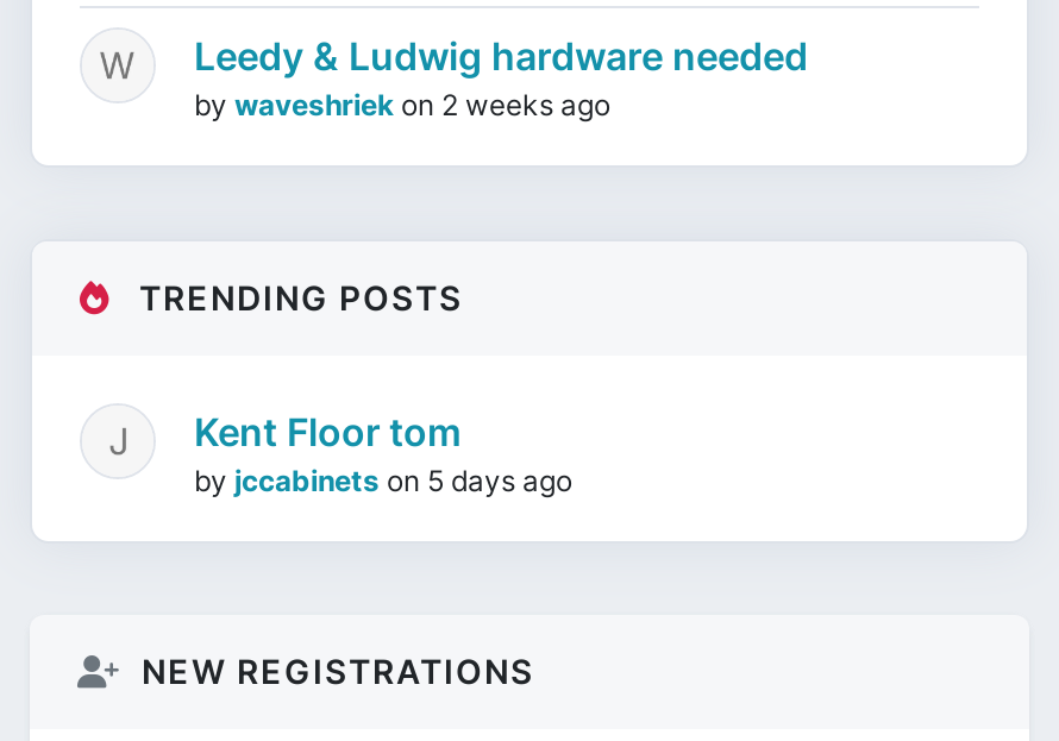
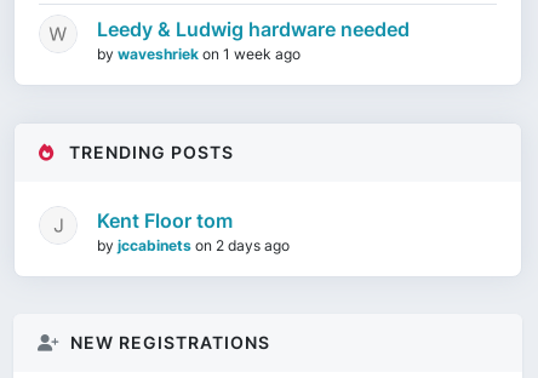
- by waveshriek on 2 weeks ago
+ by waveshriek on 1 week ago

- by jccabinets on 5 days ago
+ by jccabinets on 2 days ago
